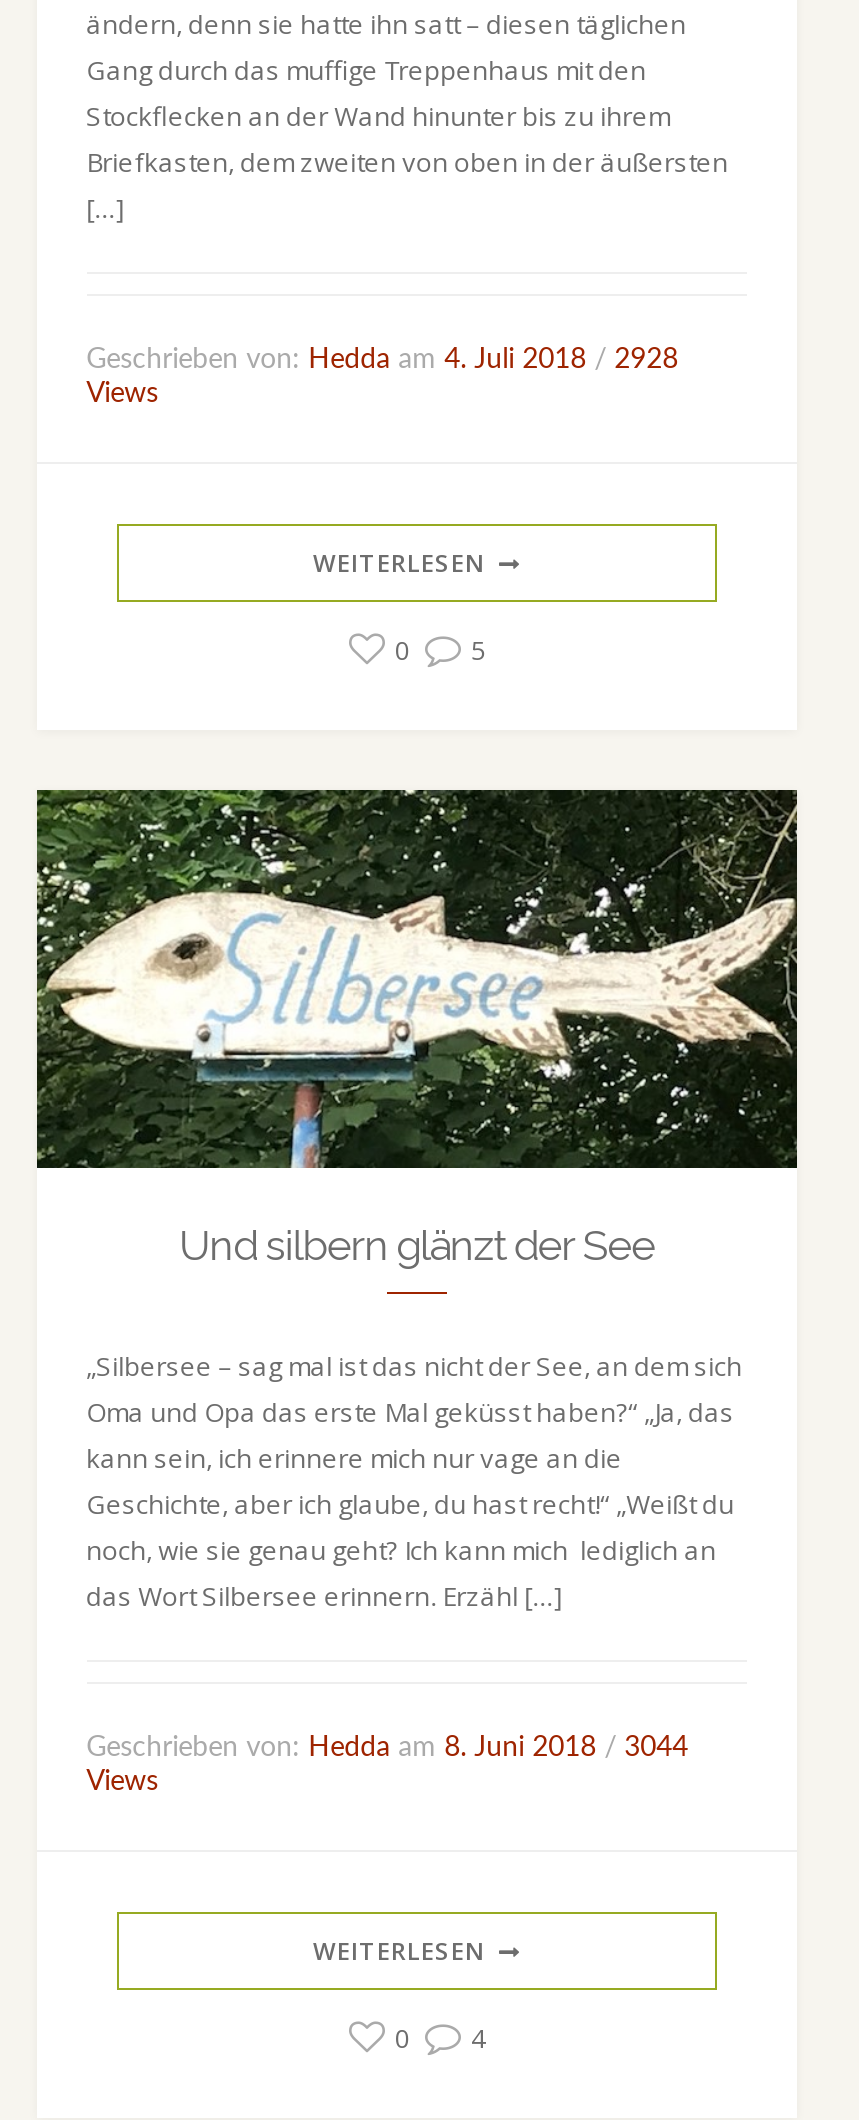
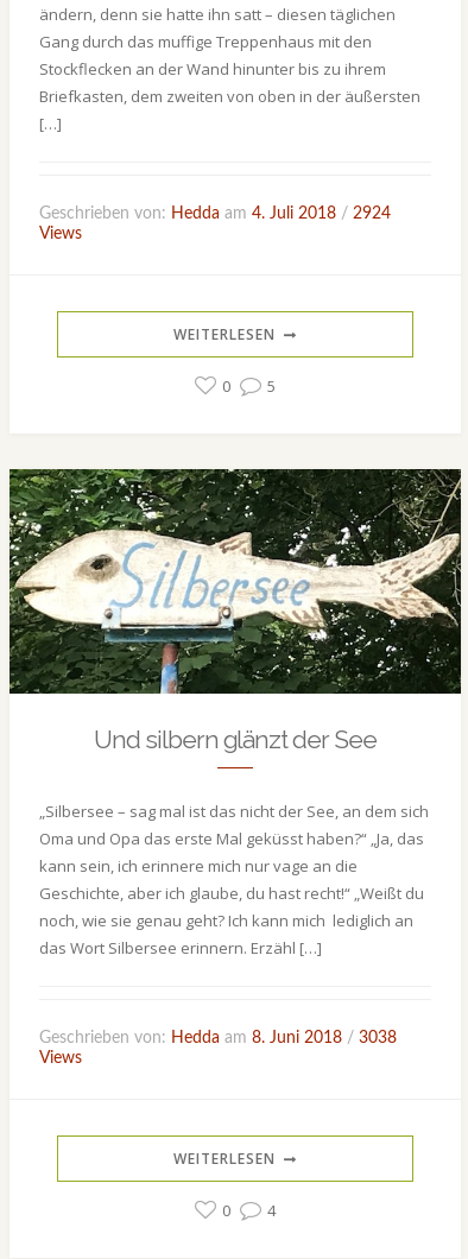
- Geschrieben von: Hedda am 4. Juli 2018 / 2928
+ Geschrieben von: Hedda am 4. Juli 2018 / 2924

- Geschrieben von: Hedda am 8. Juni 2018 / 3044
+ Geschrieben von: Hedda am 8. Juni 2018 / 3038
